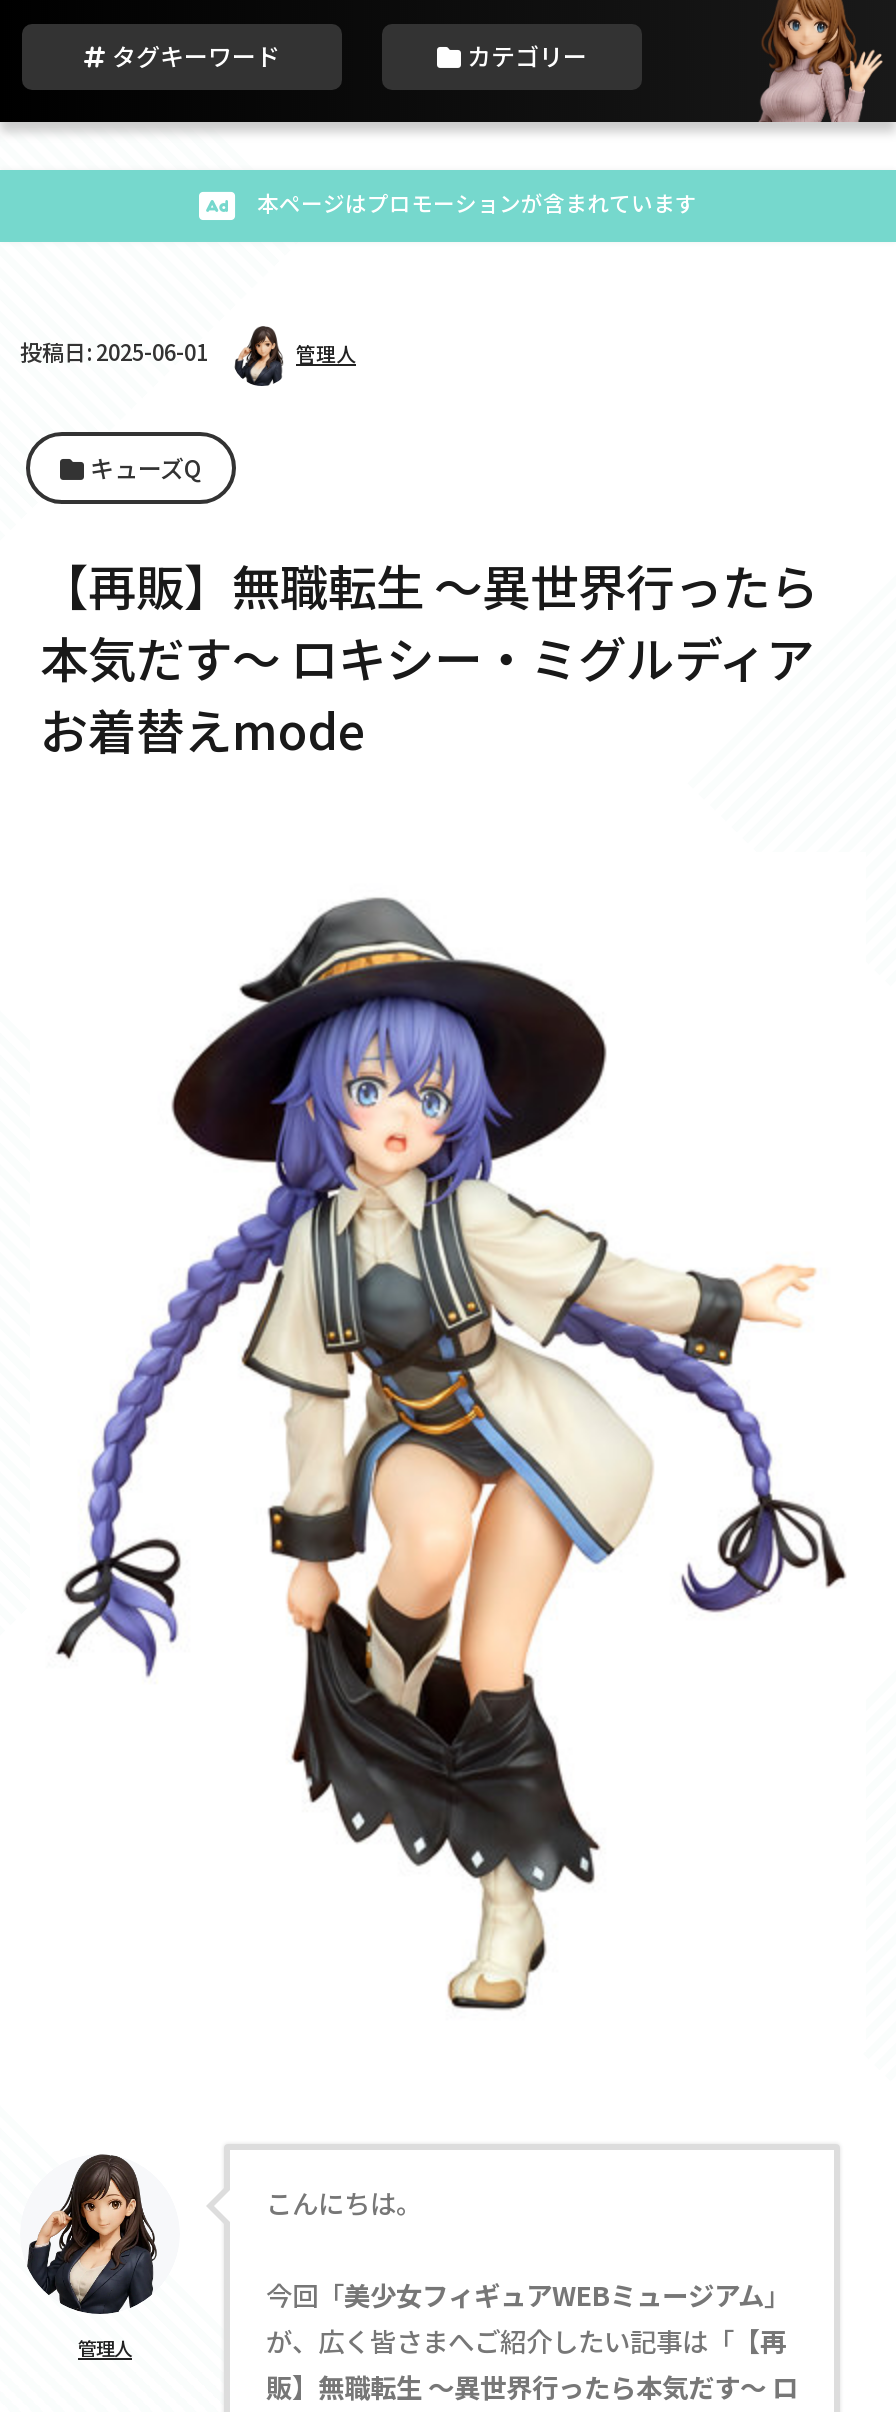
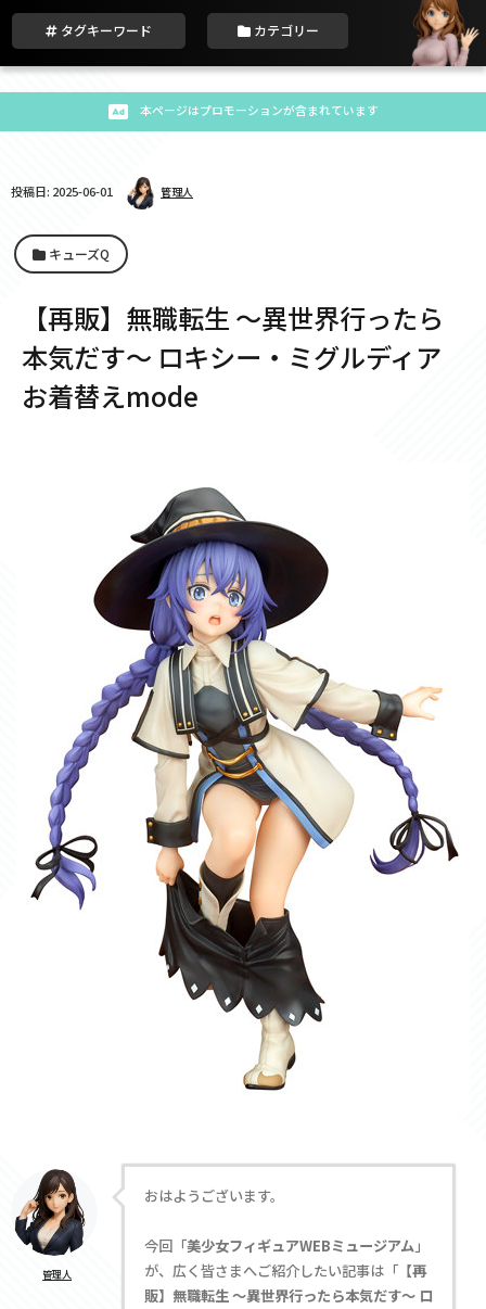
- こんにちは。
+ おはようございます。
